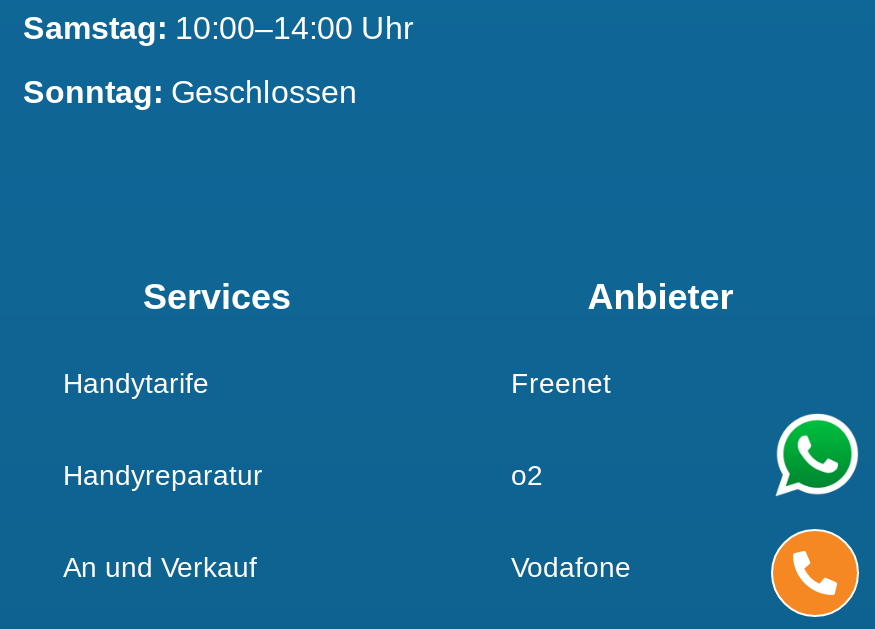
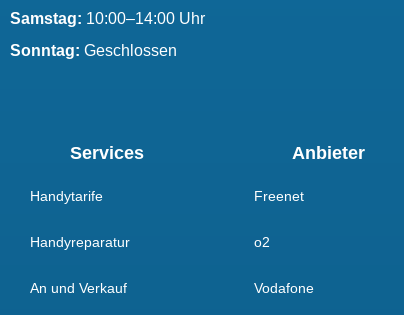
- [image]

- [image]
